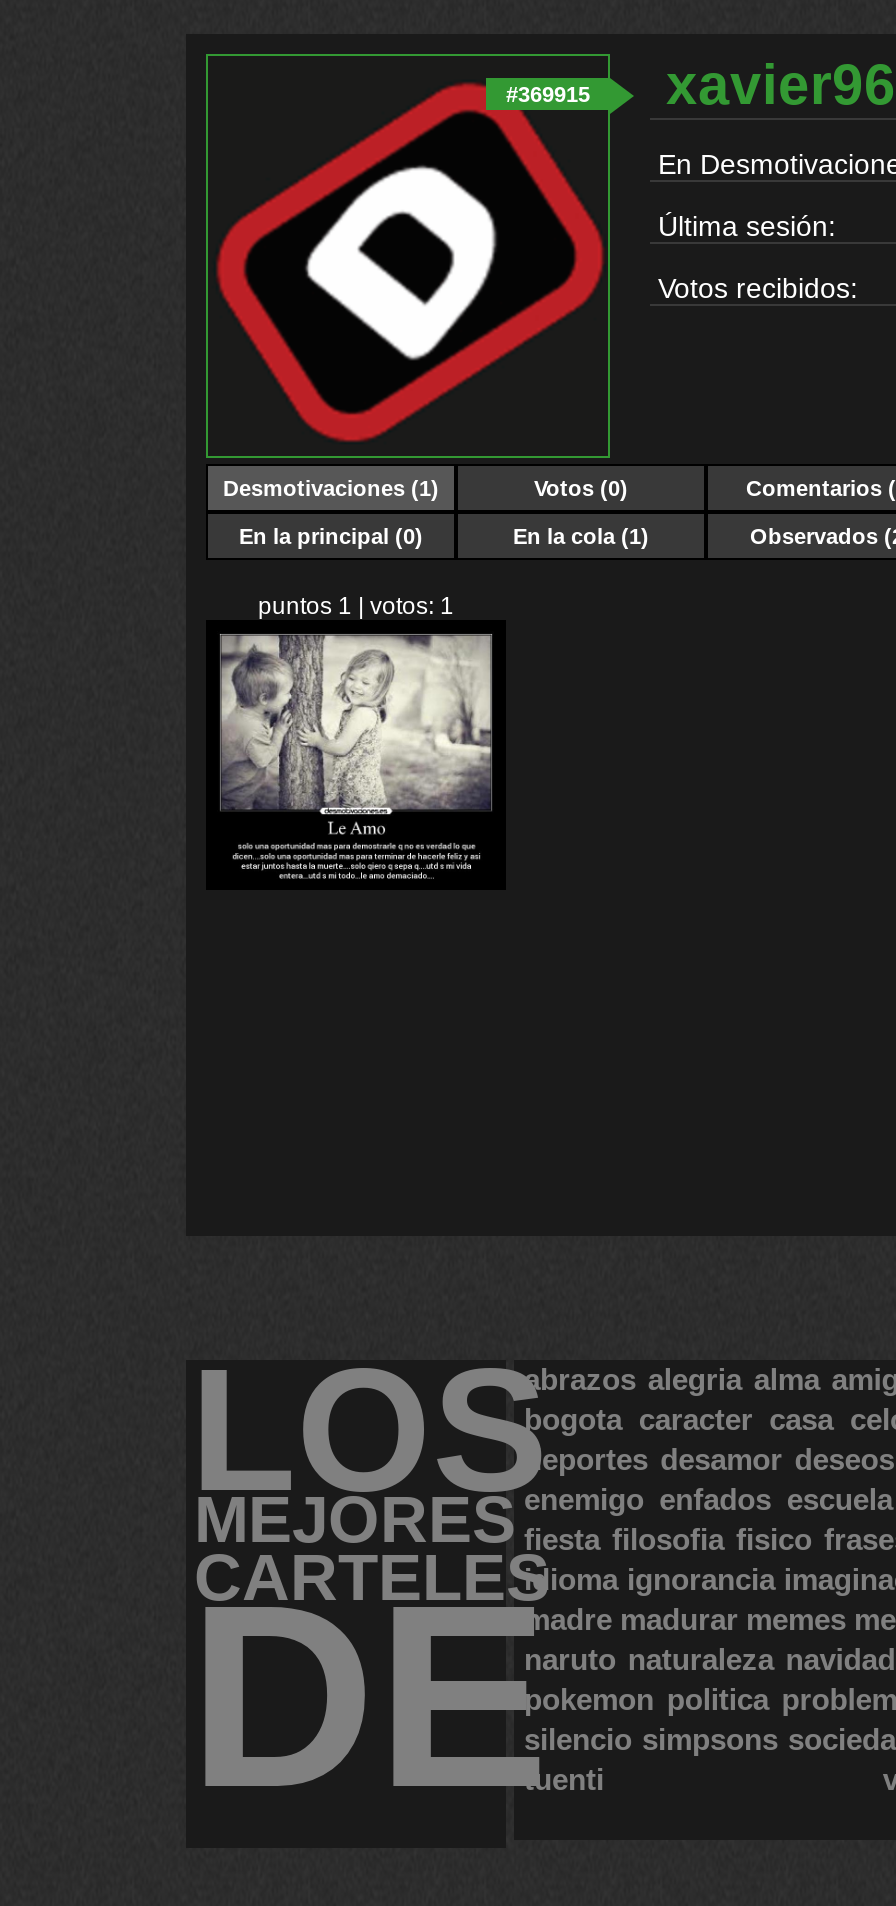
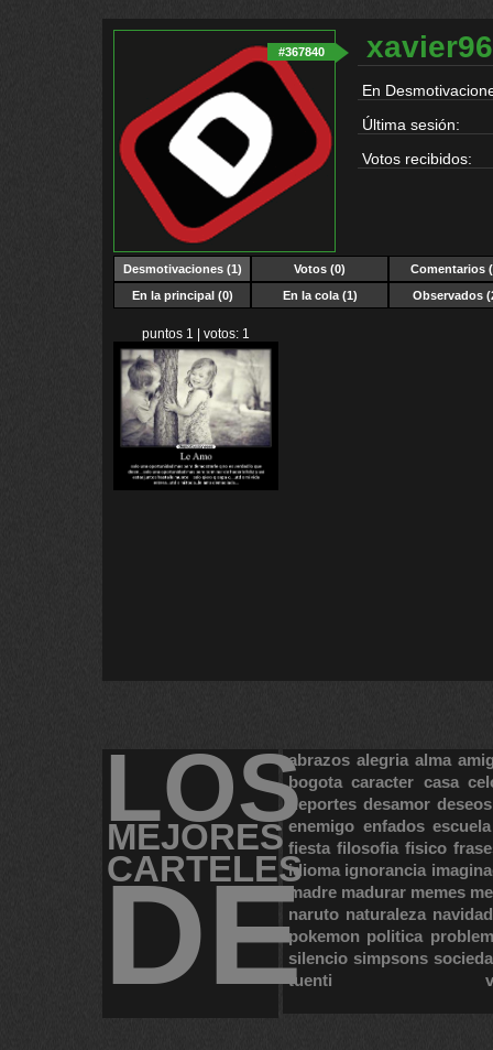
- #369915
+ #367840
